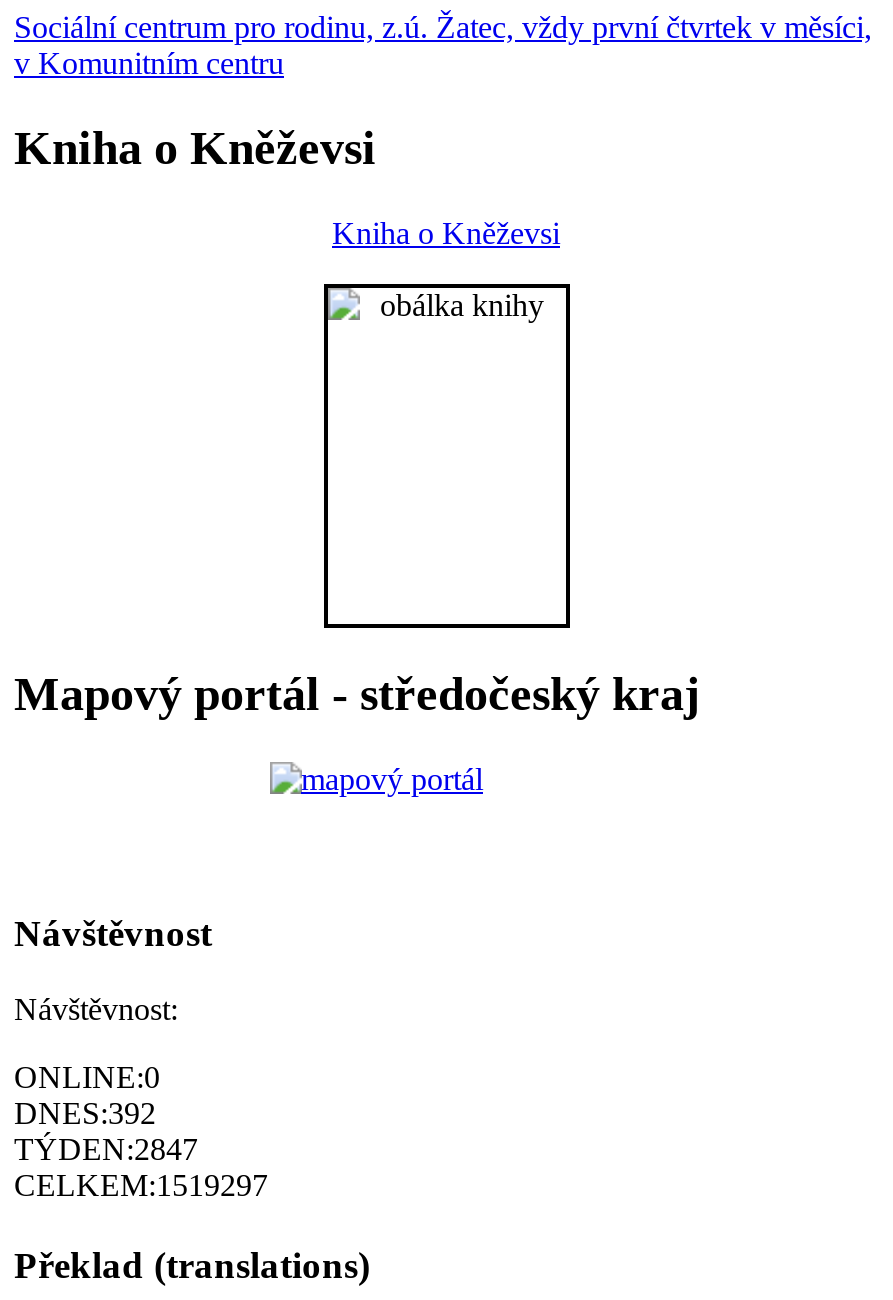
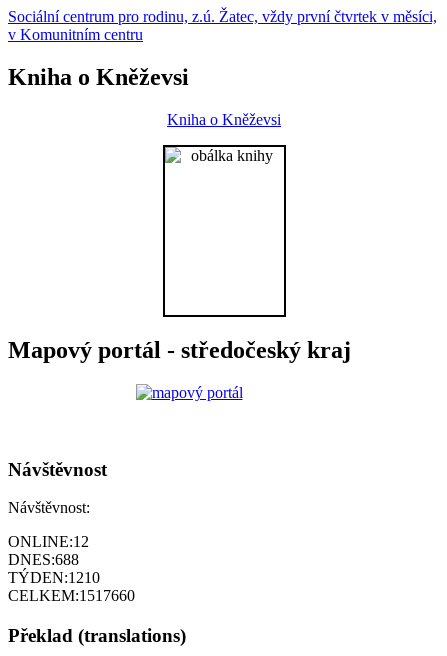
- ONLINE:0
+ ONLINE:12

- DNES:392
+ DNES:688

- TÝDEN:2847
+ TÝDEN:1210

- CELKEM:1519297
+ CELKEM:1517660
